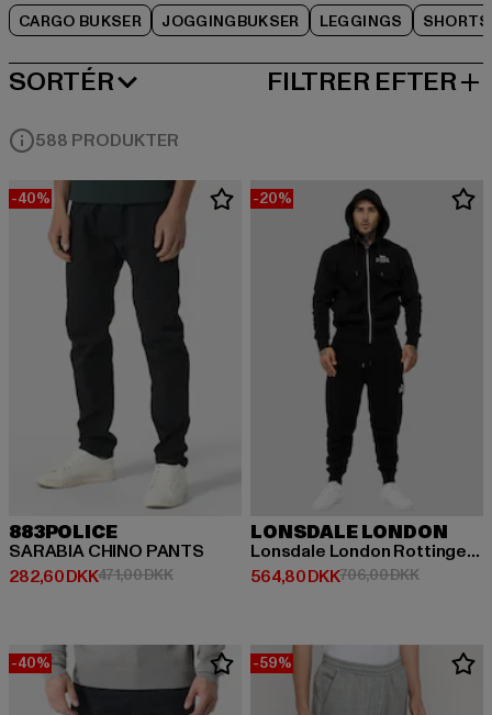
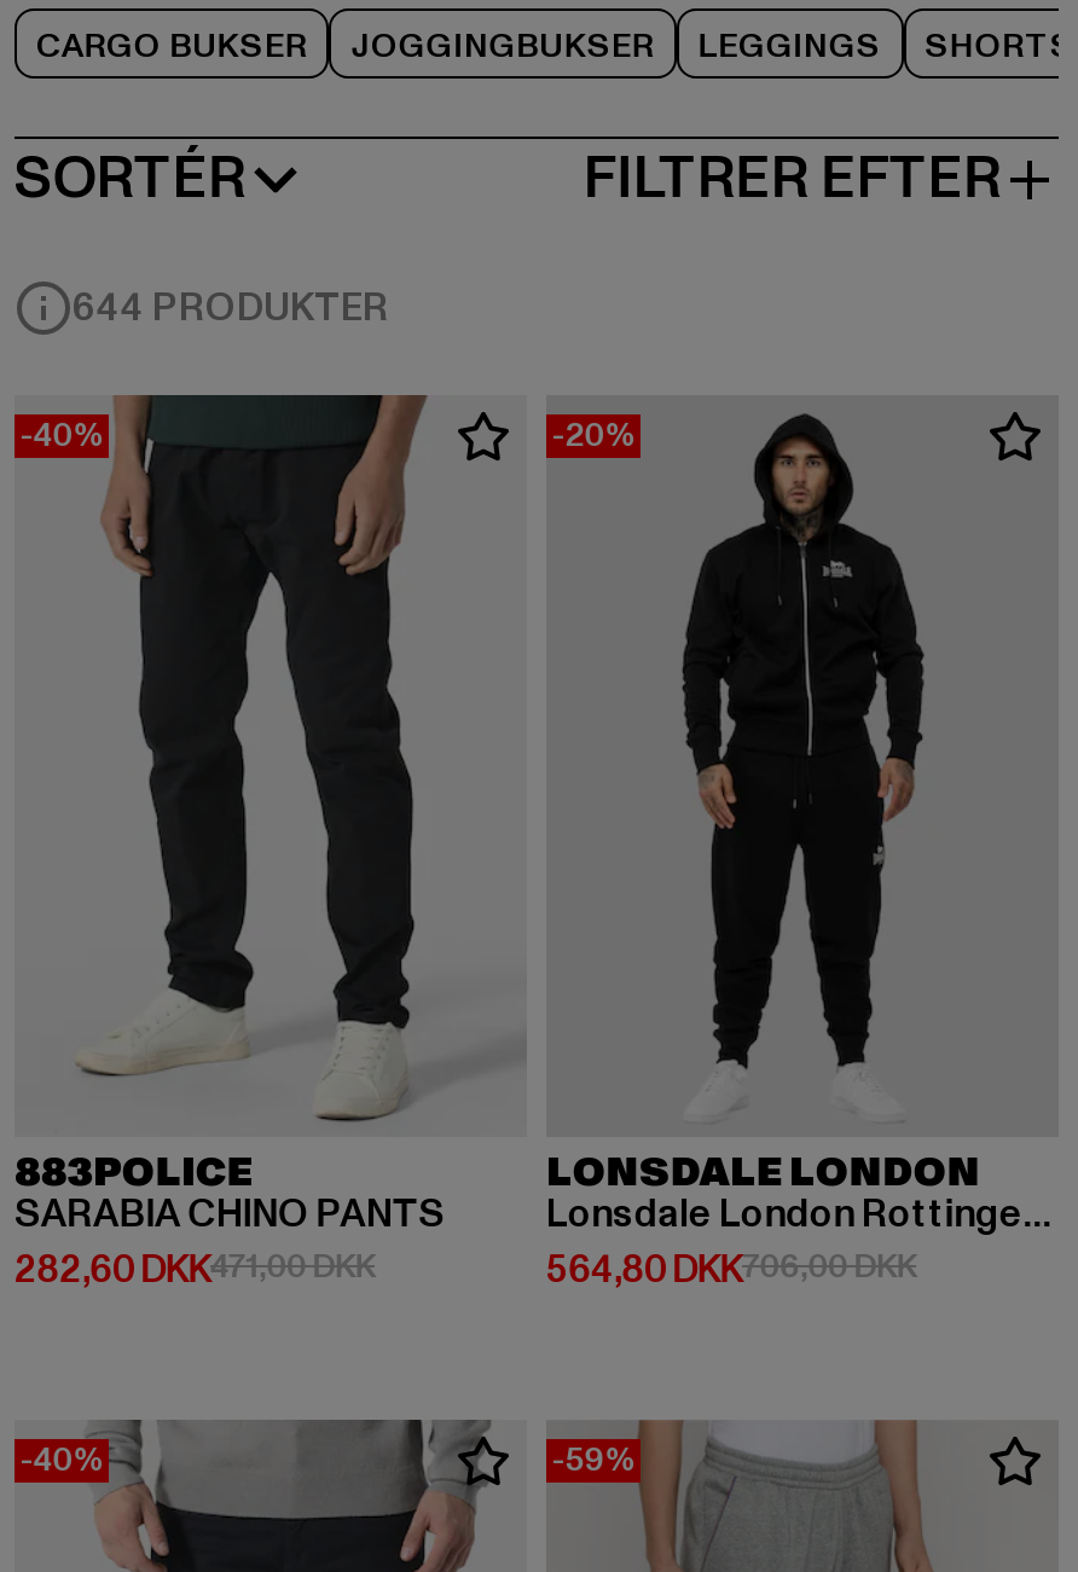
- 588 PRODUKTER
+ 644 PRODUKTER
